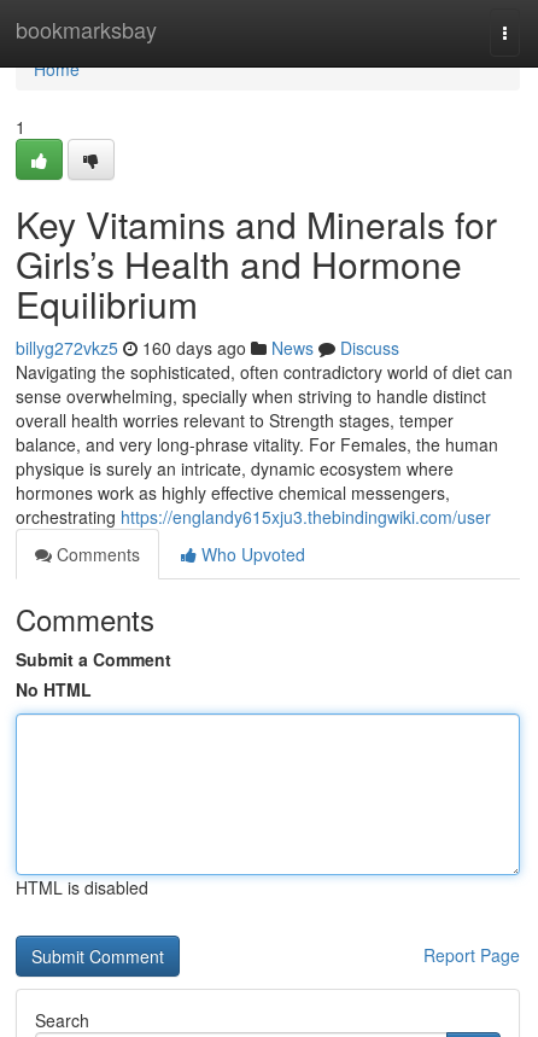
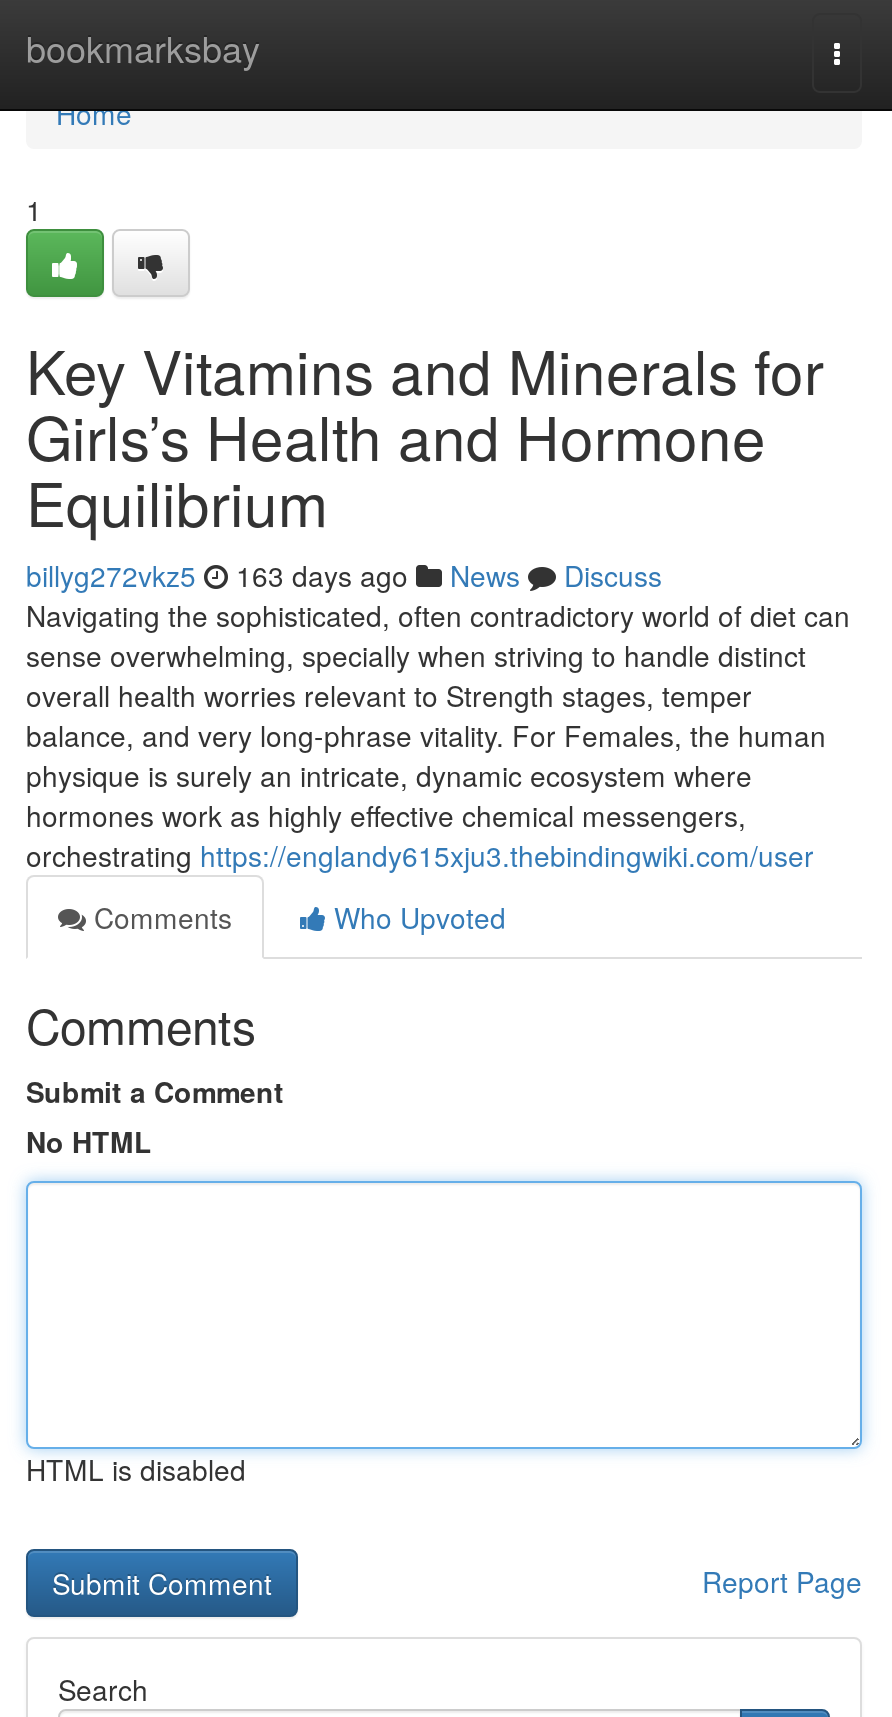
- billyg272vkz5 160 days ago News Discuss
+ billyg272vkz5 163 days ago News Discuss
